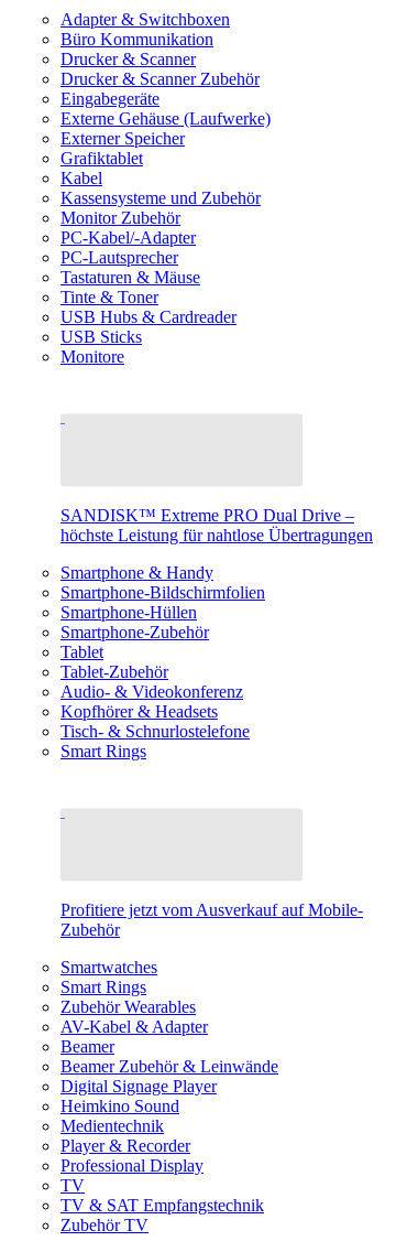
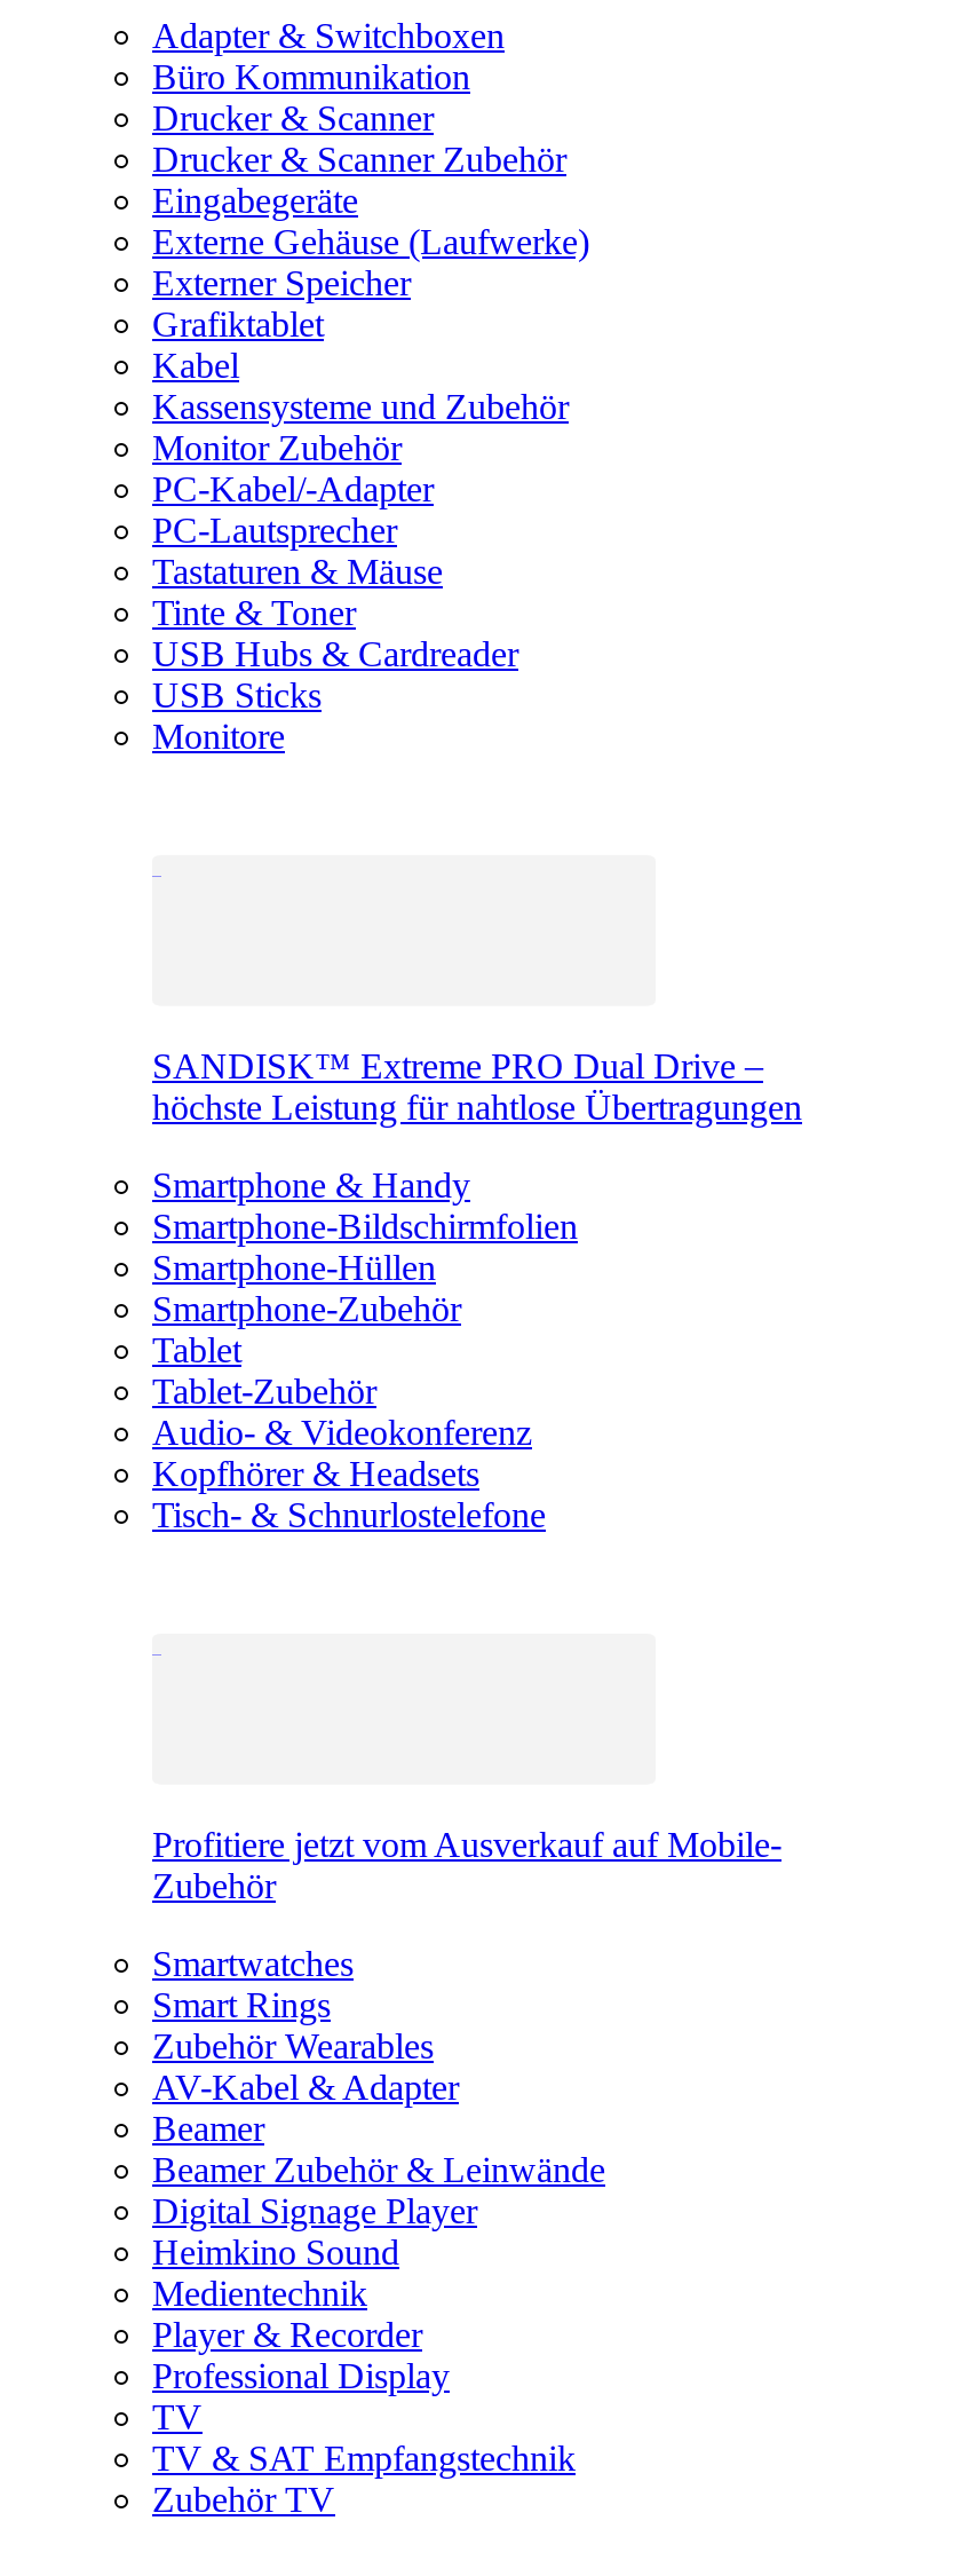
- Smart Rings
